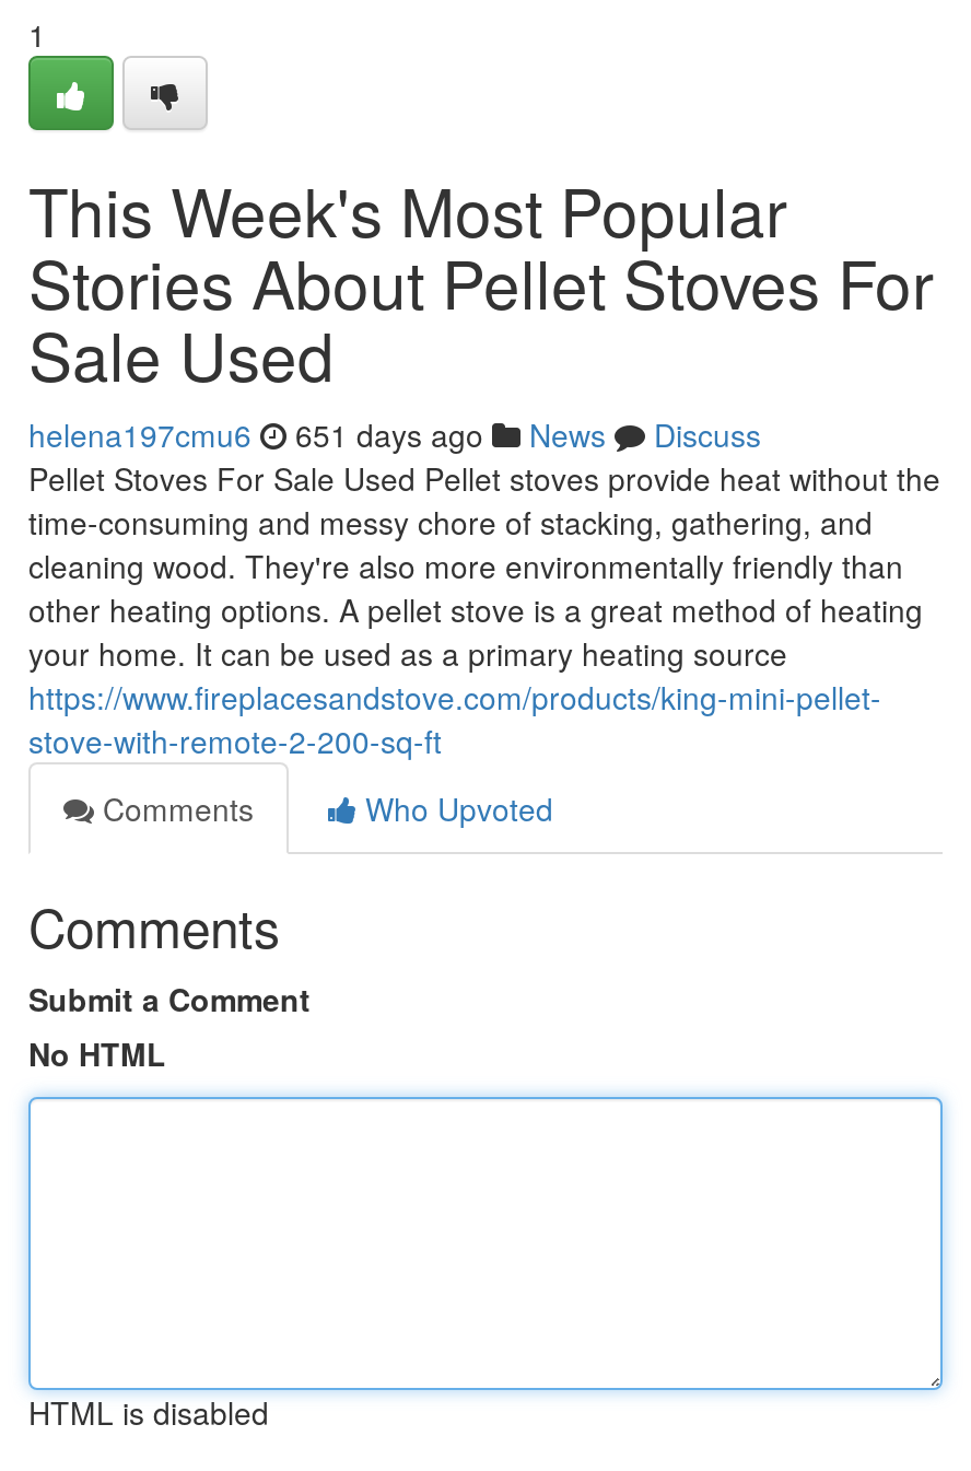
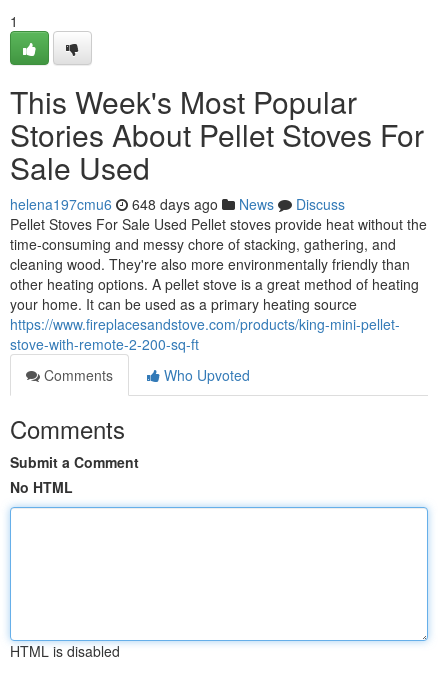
- helena197cmu6 651 days ago News Discuss
+ helena197cmu6 648 days ago News Discuss
